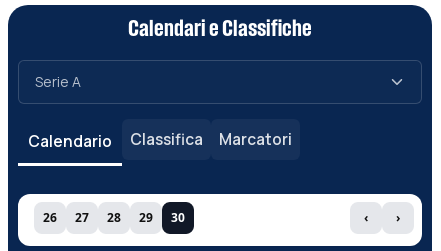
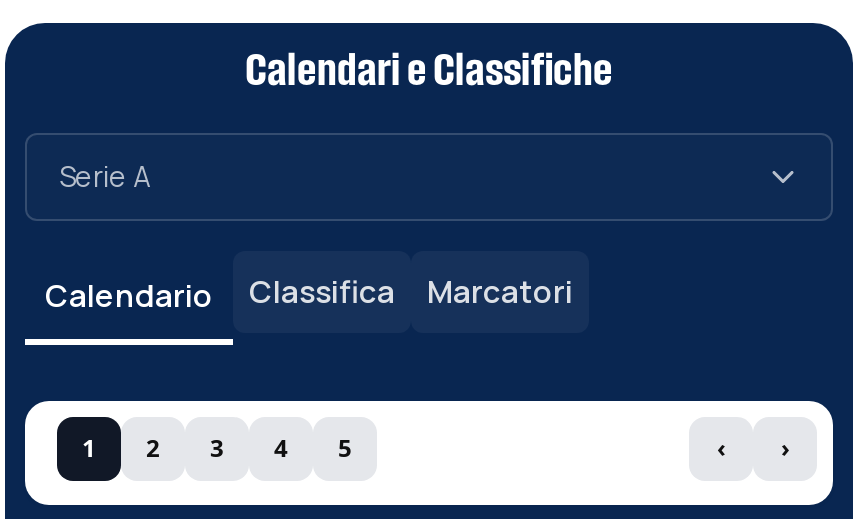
- 26
+ 1

- 27
+ 2

- 28
+ 3

- 29
+ 4

- 30
+ 5
